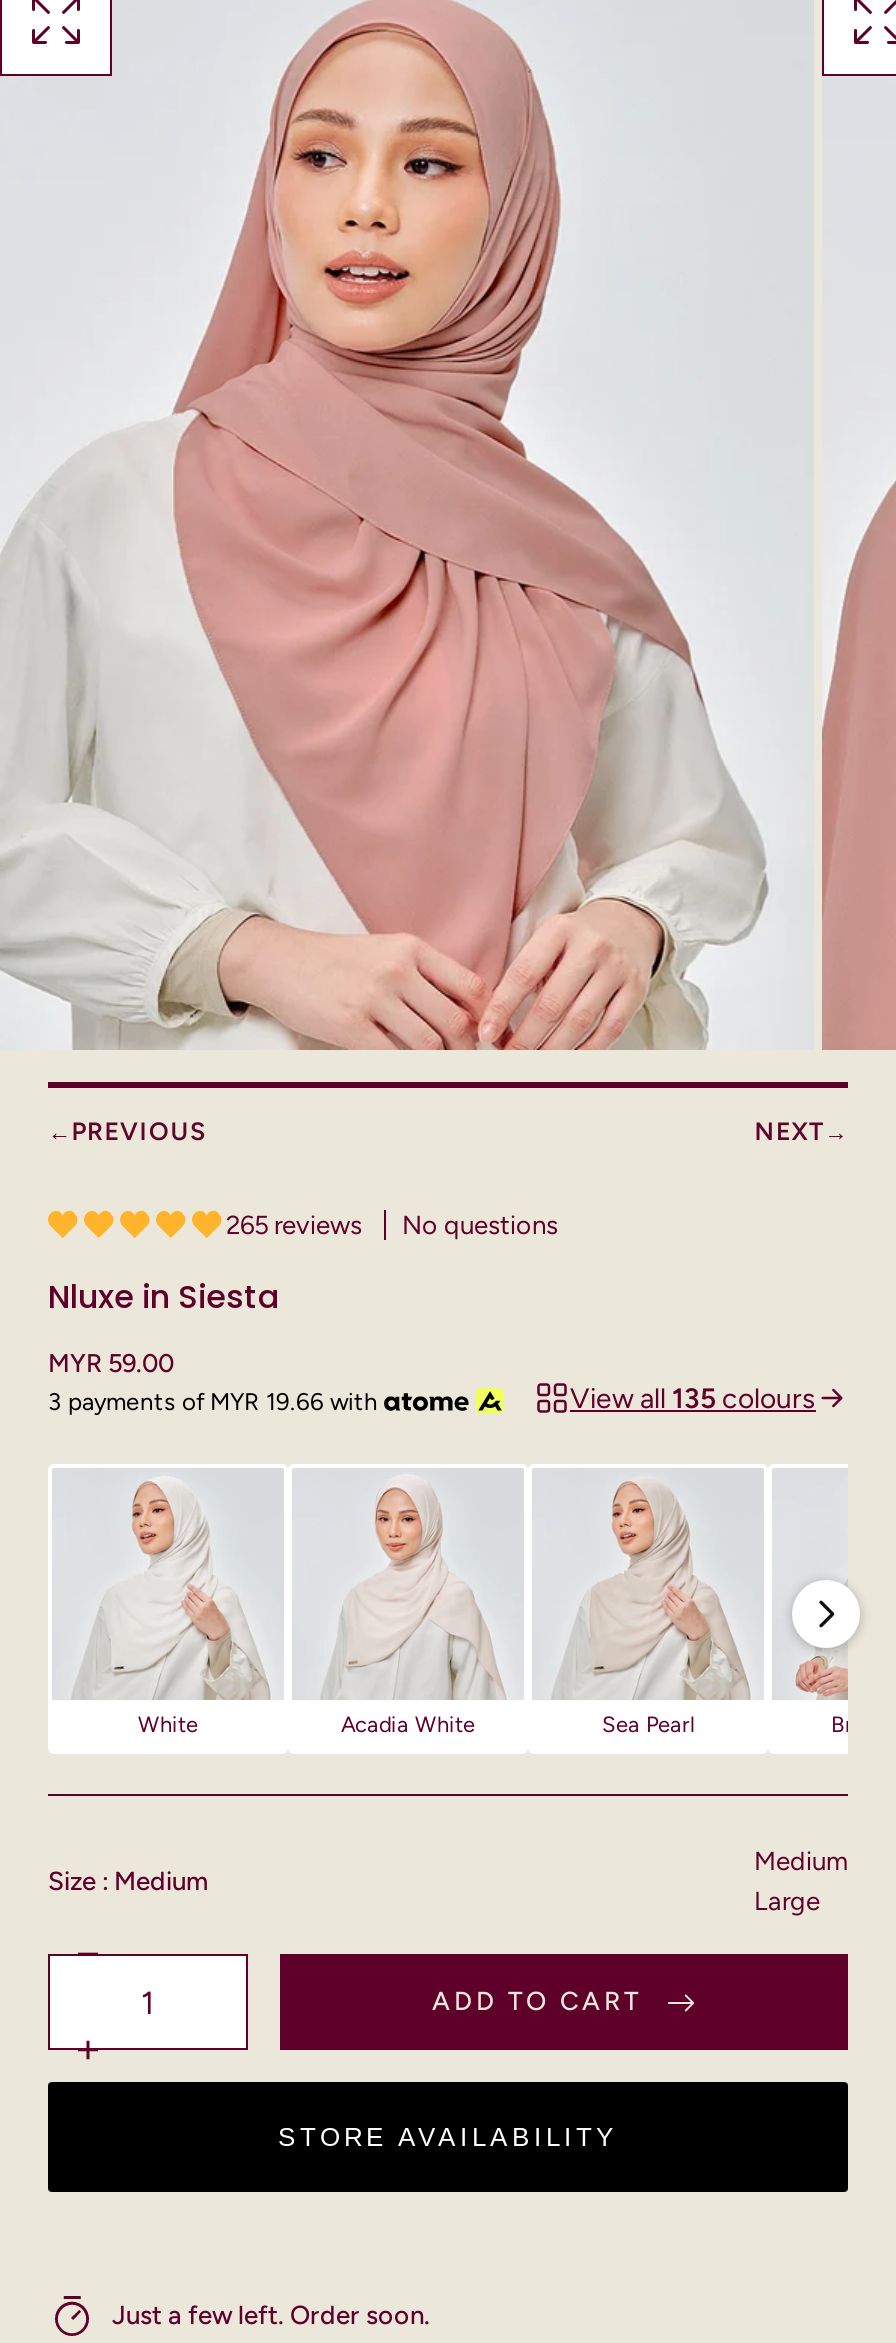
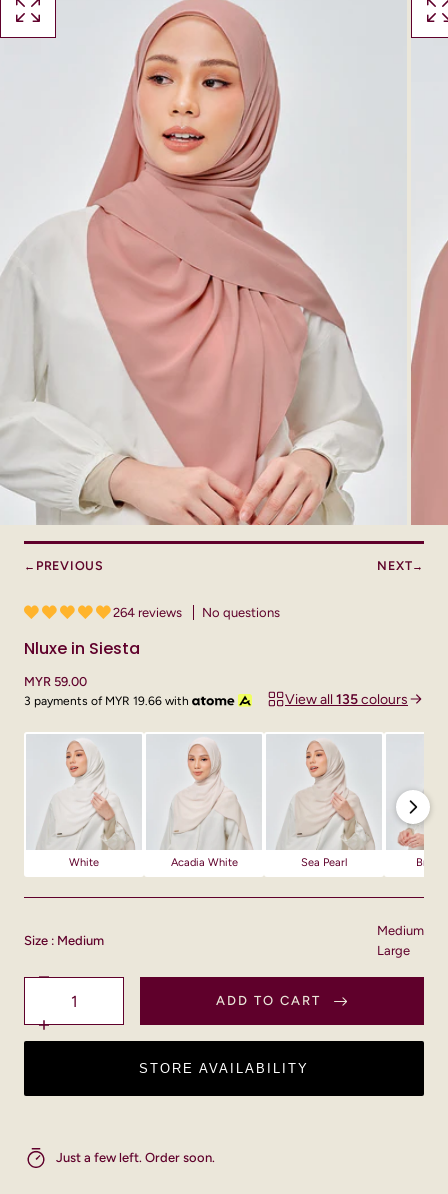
- 265 reviews No questions
+ 264 reviews No questions
